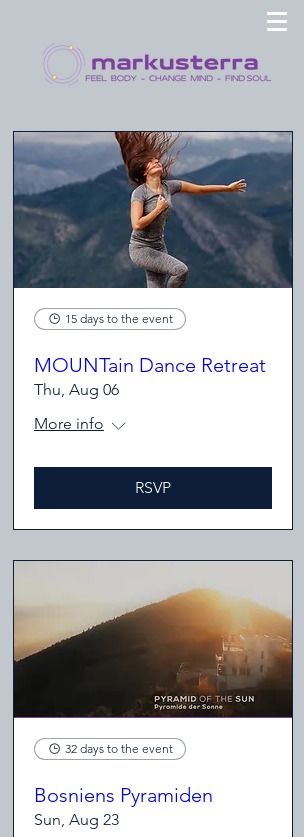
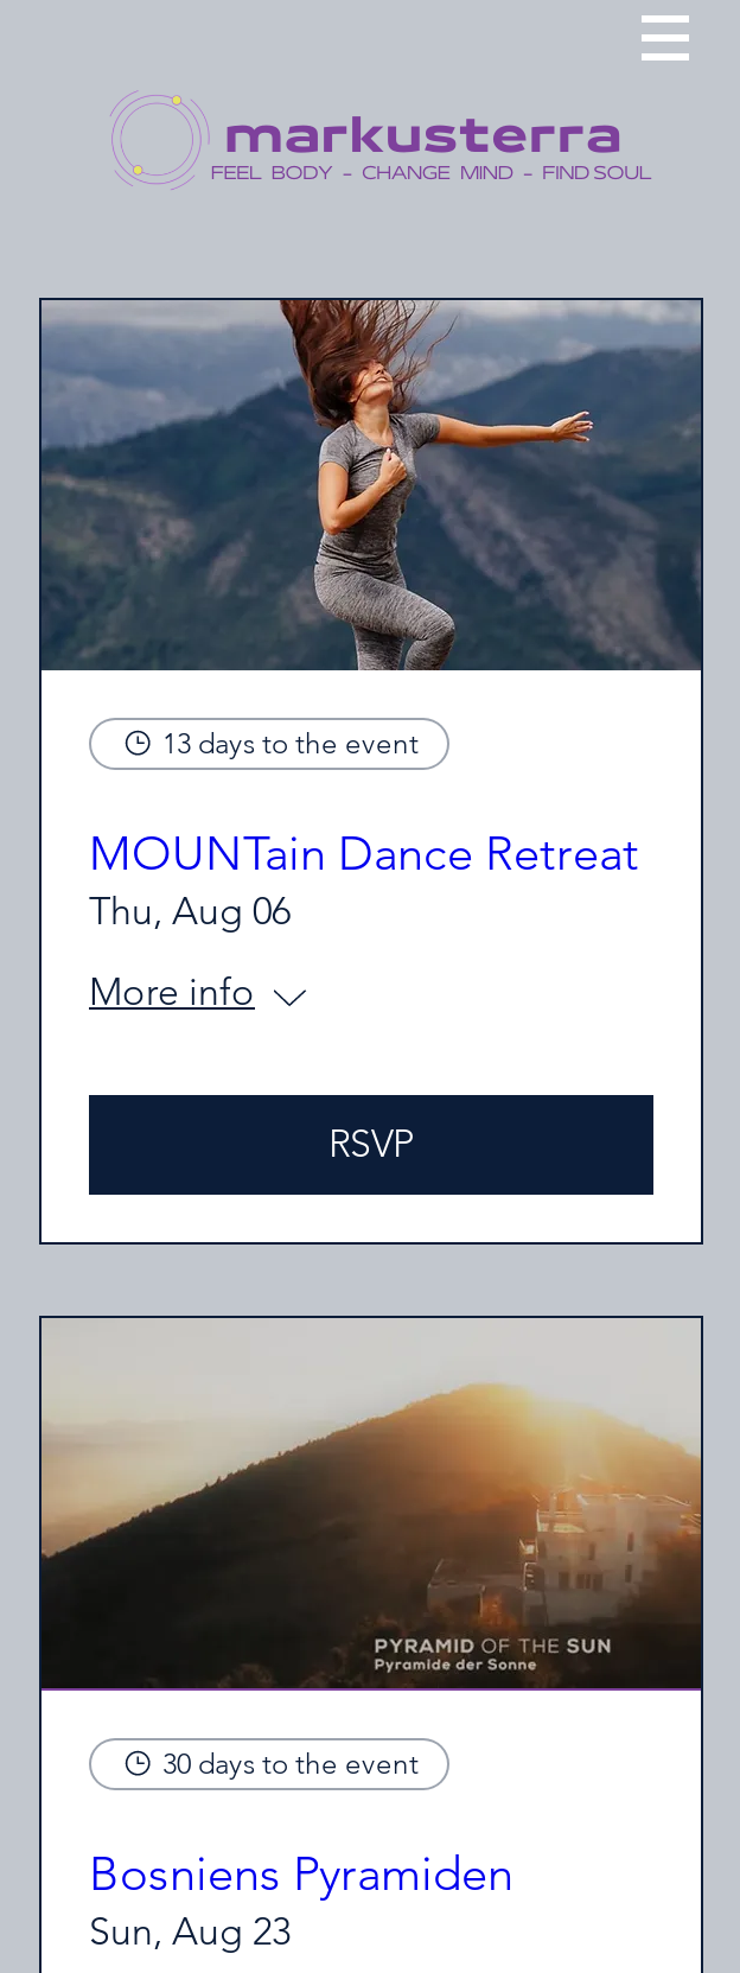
- 15 days to the event
+ 13 days to the event

- 32 days to the event
+ 30 days to the event
